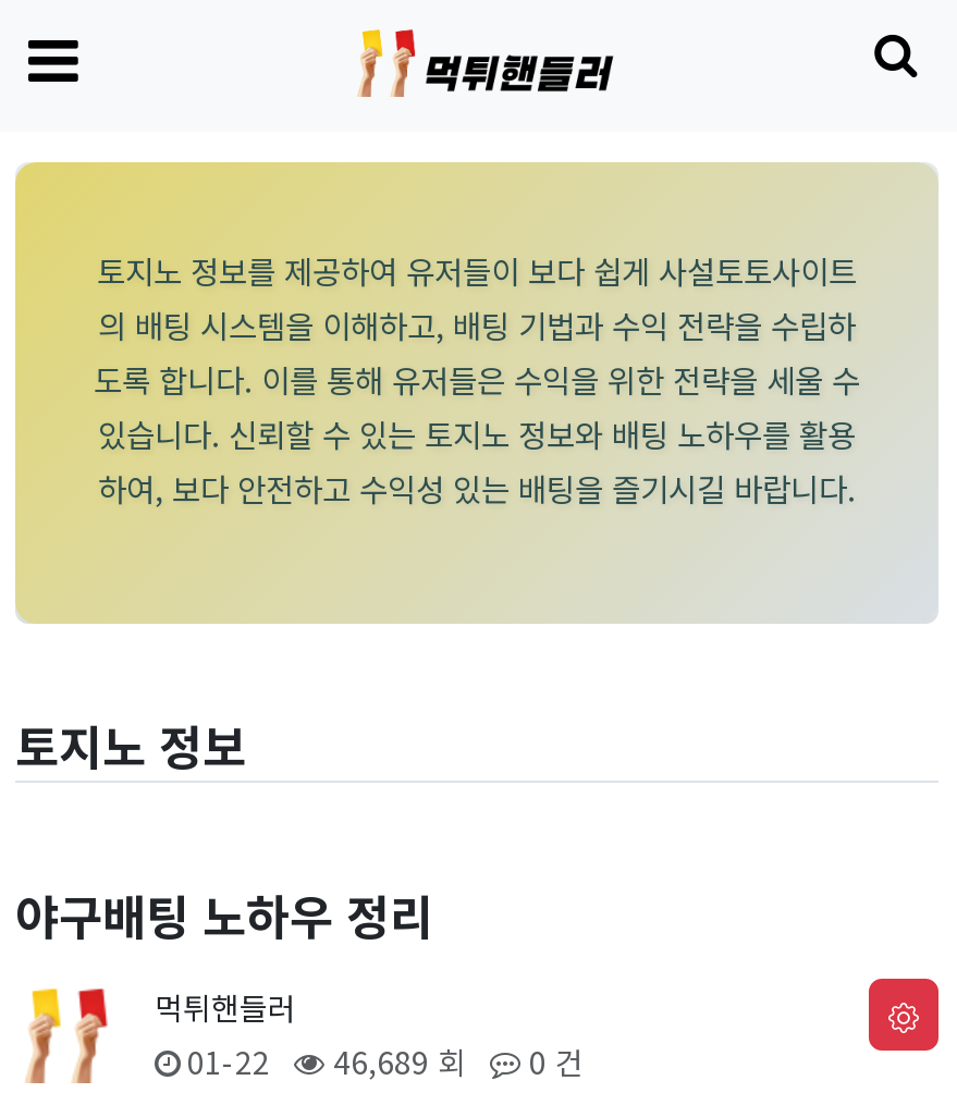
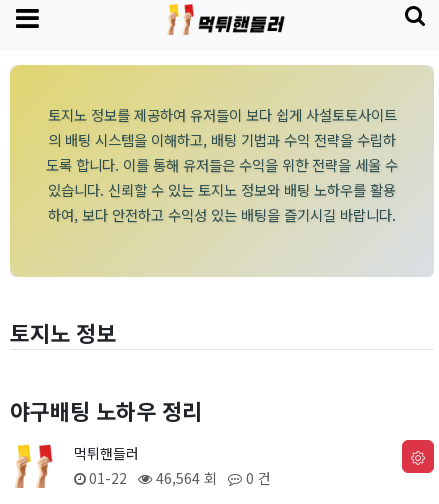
- 01-22 46,689 회 0 건
+ 01-22 46,564 회 0 건
